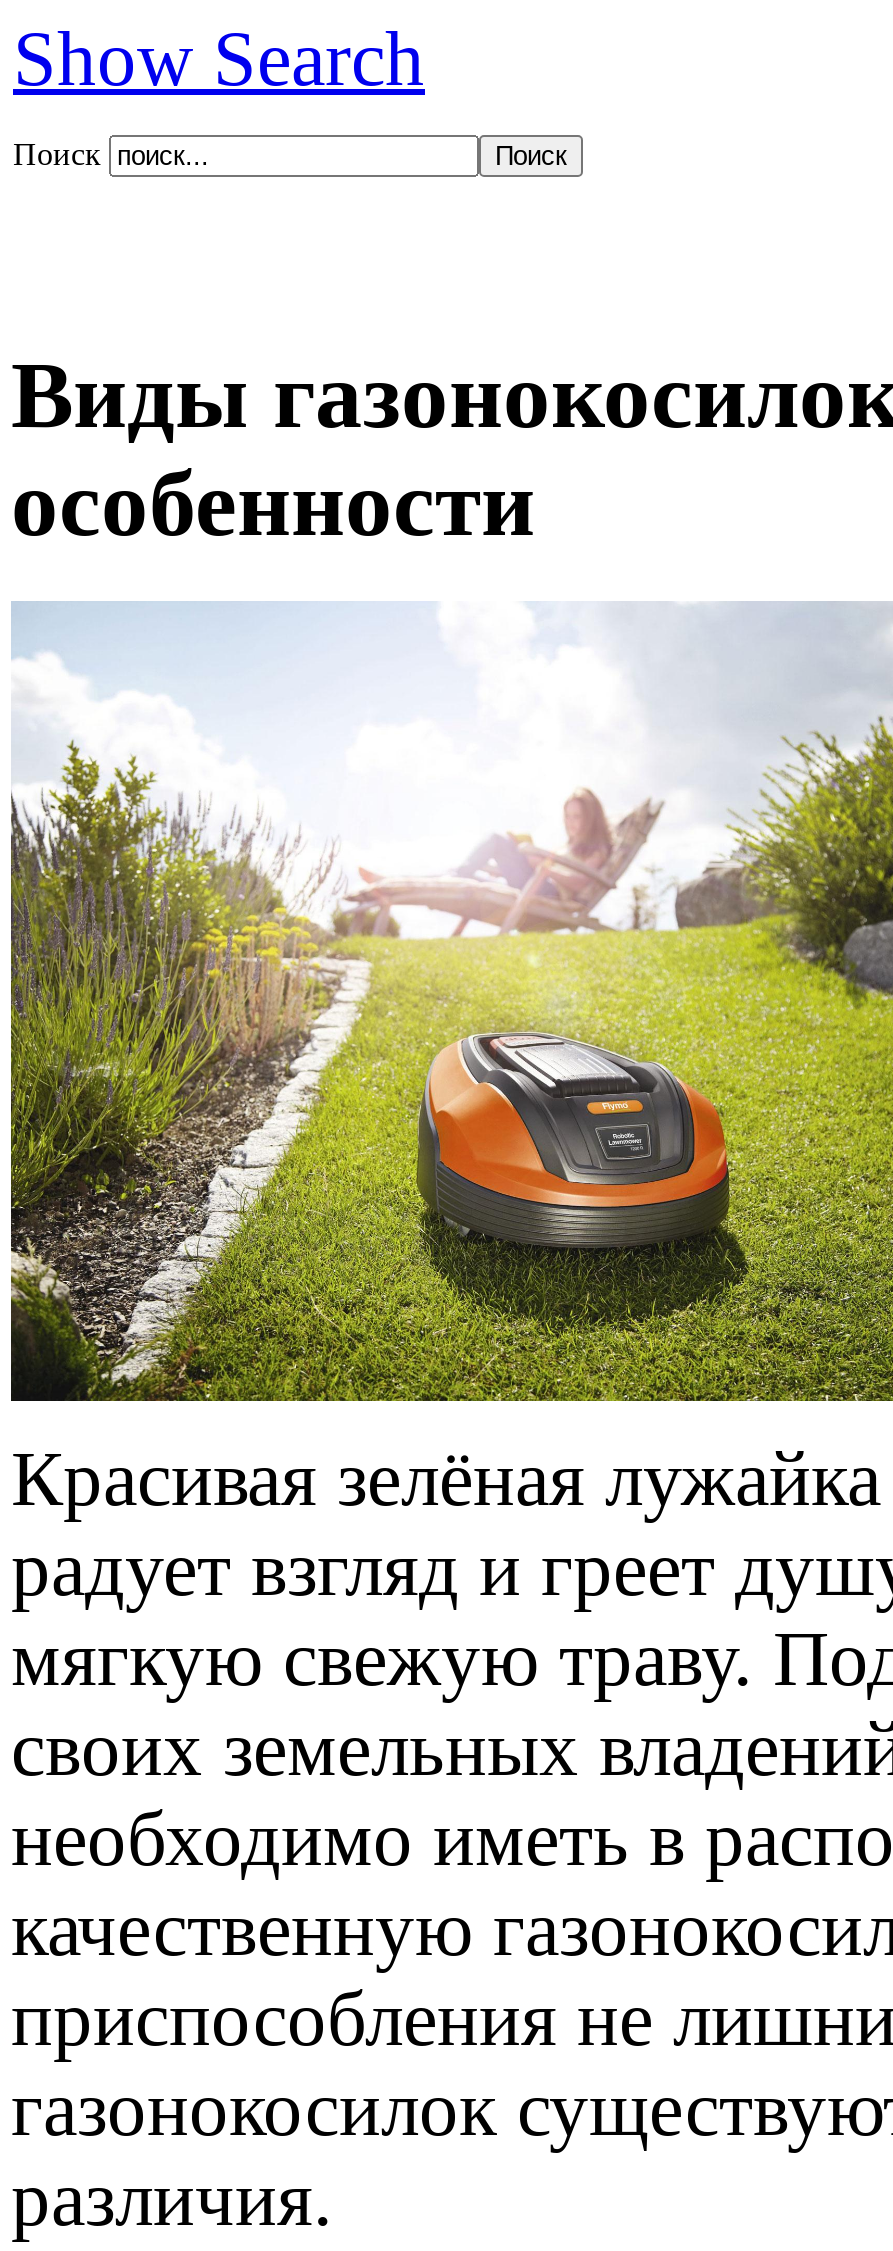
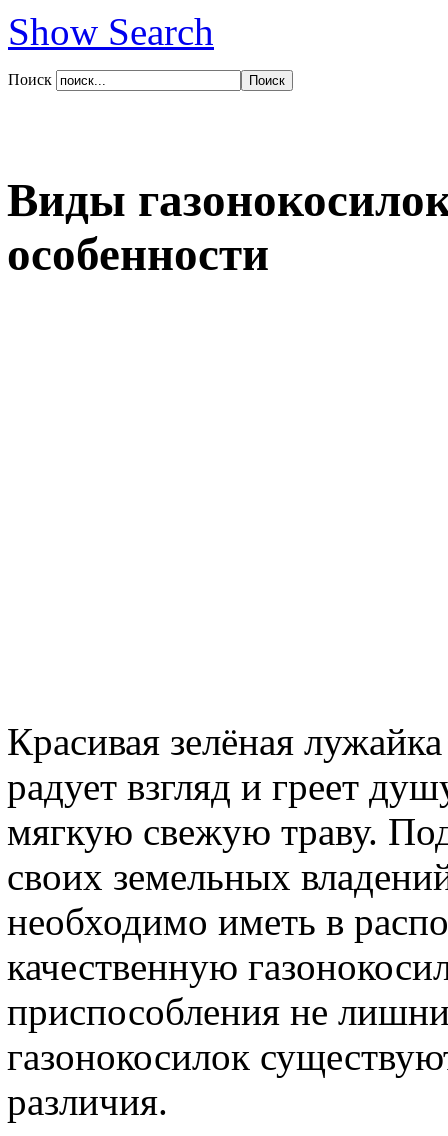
- [image]
